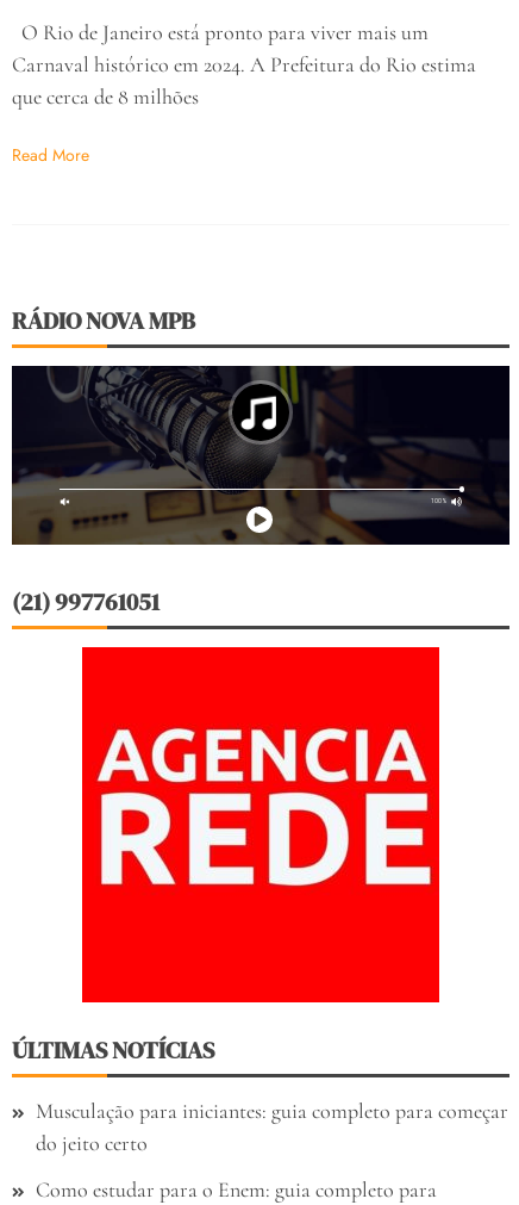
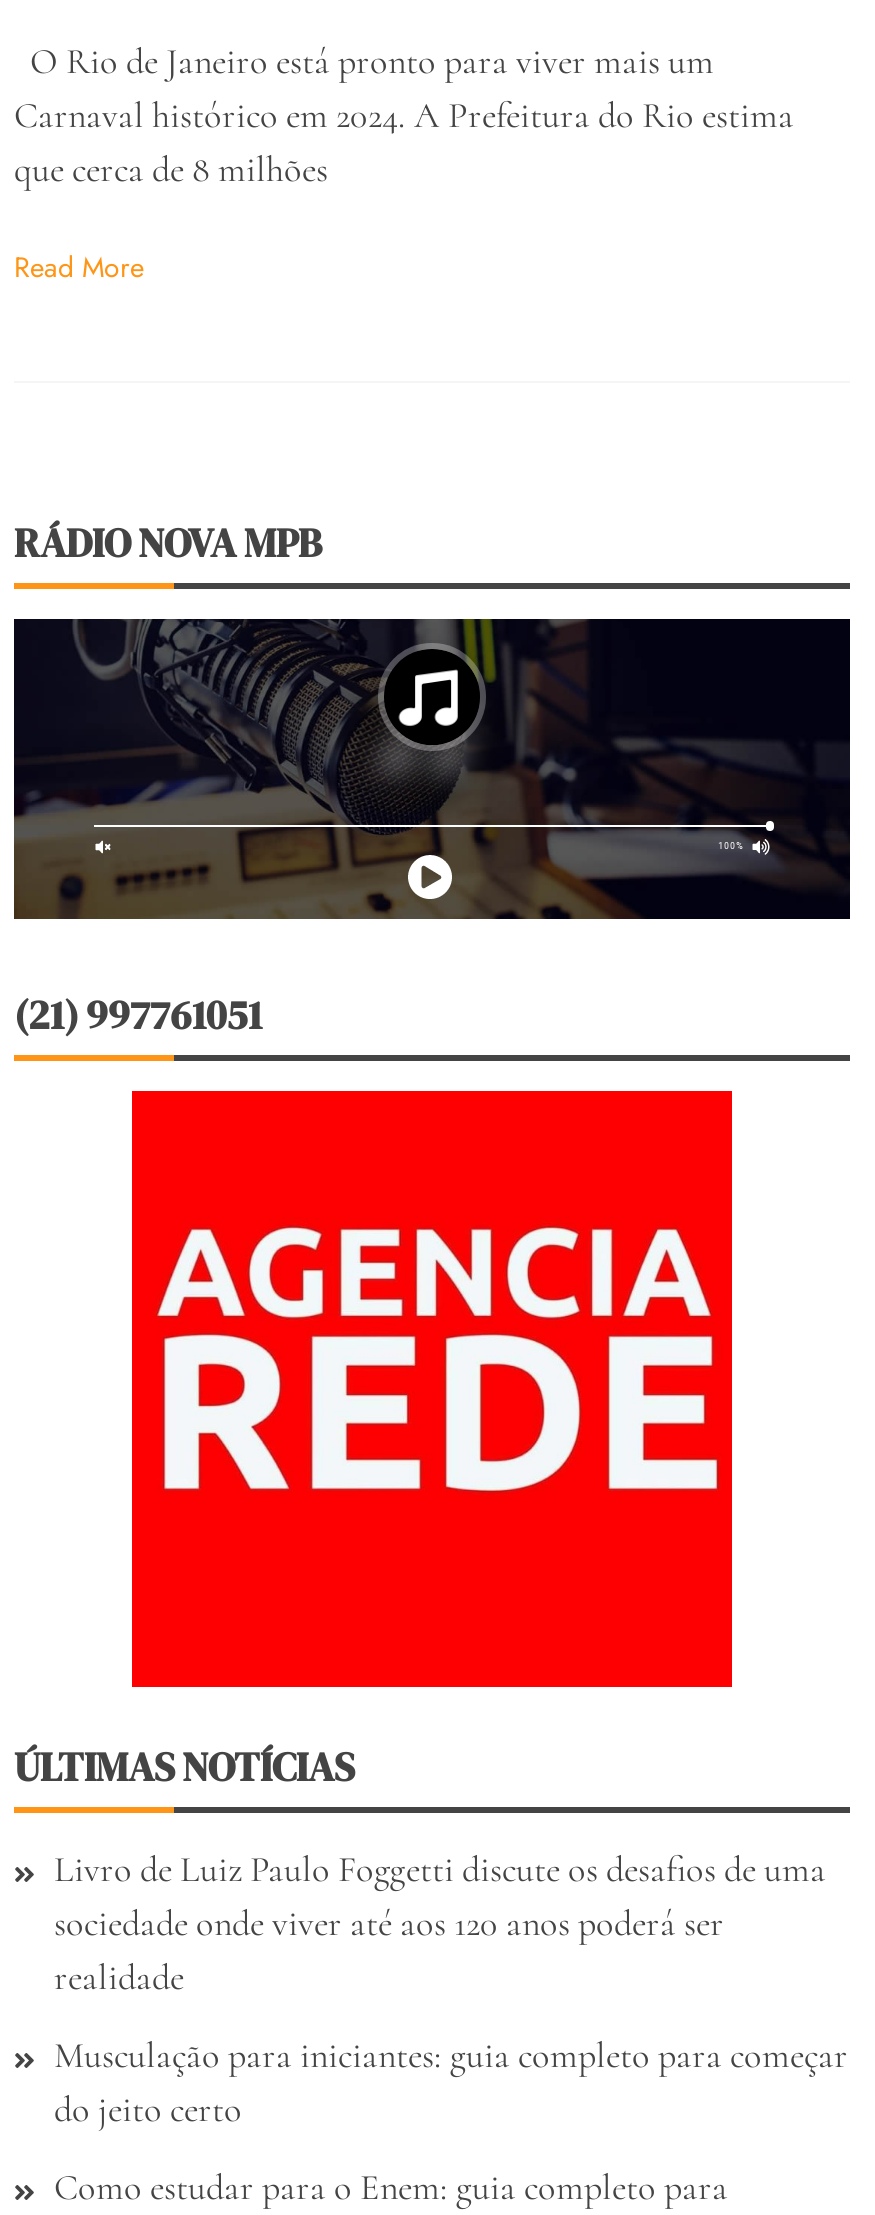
+ Livro de Luiz Paulo Foggetti discute os desafios de uma
+ sociedade onde viver até aos 120 anos poderá ser
+ realidade
